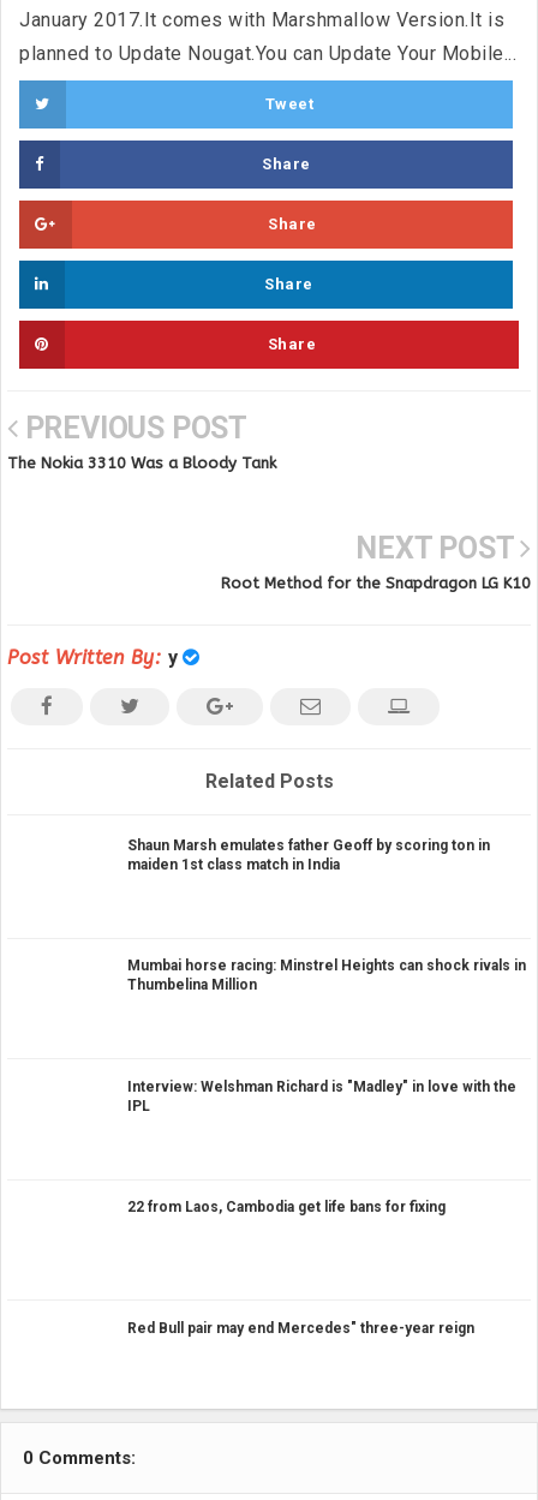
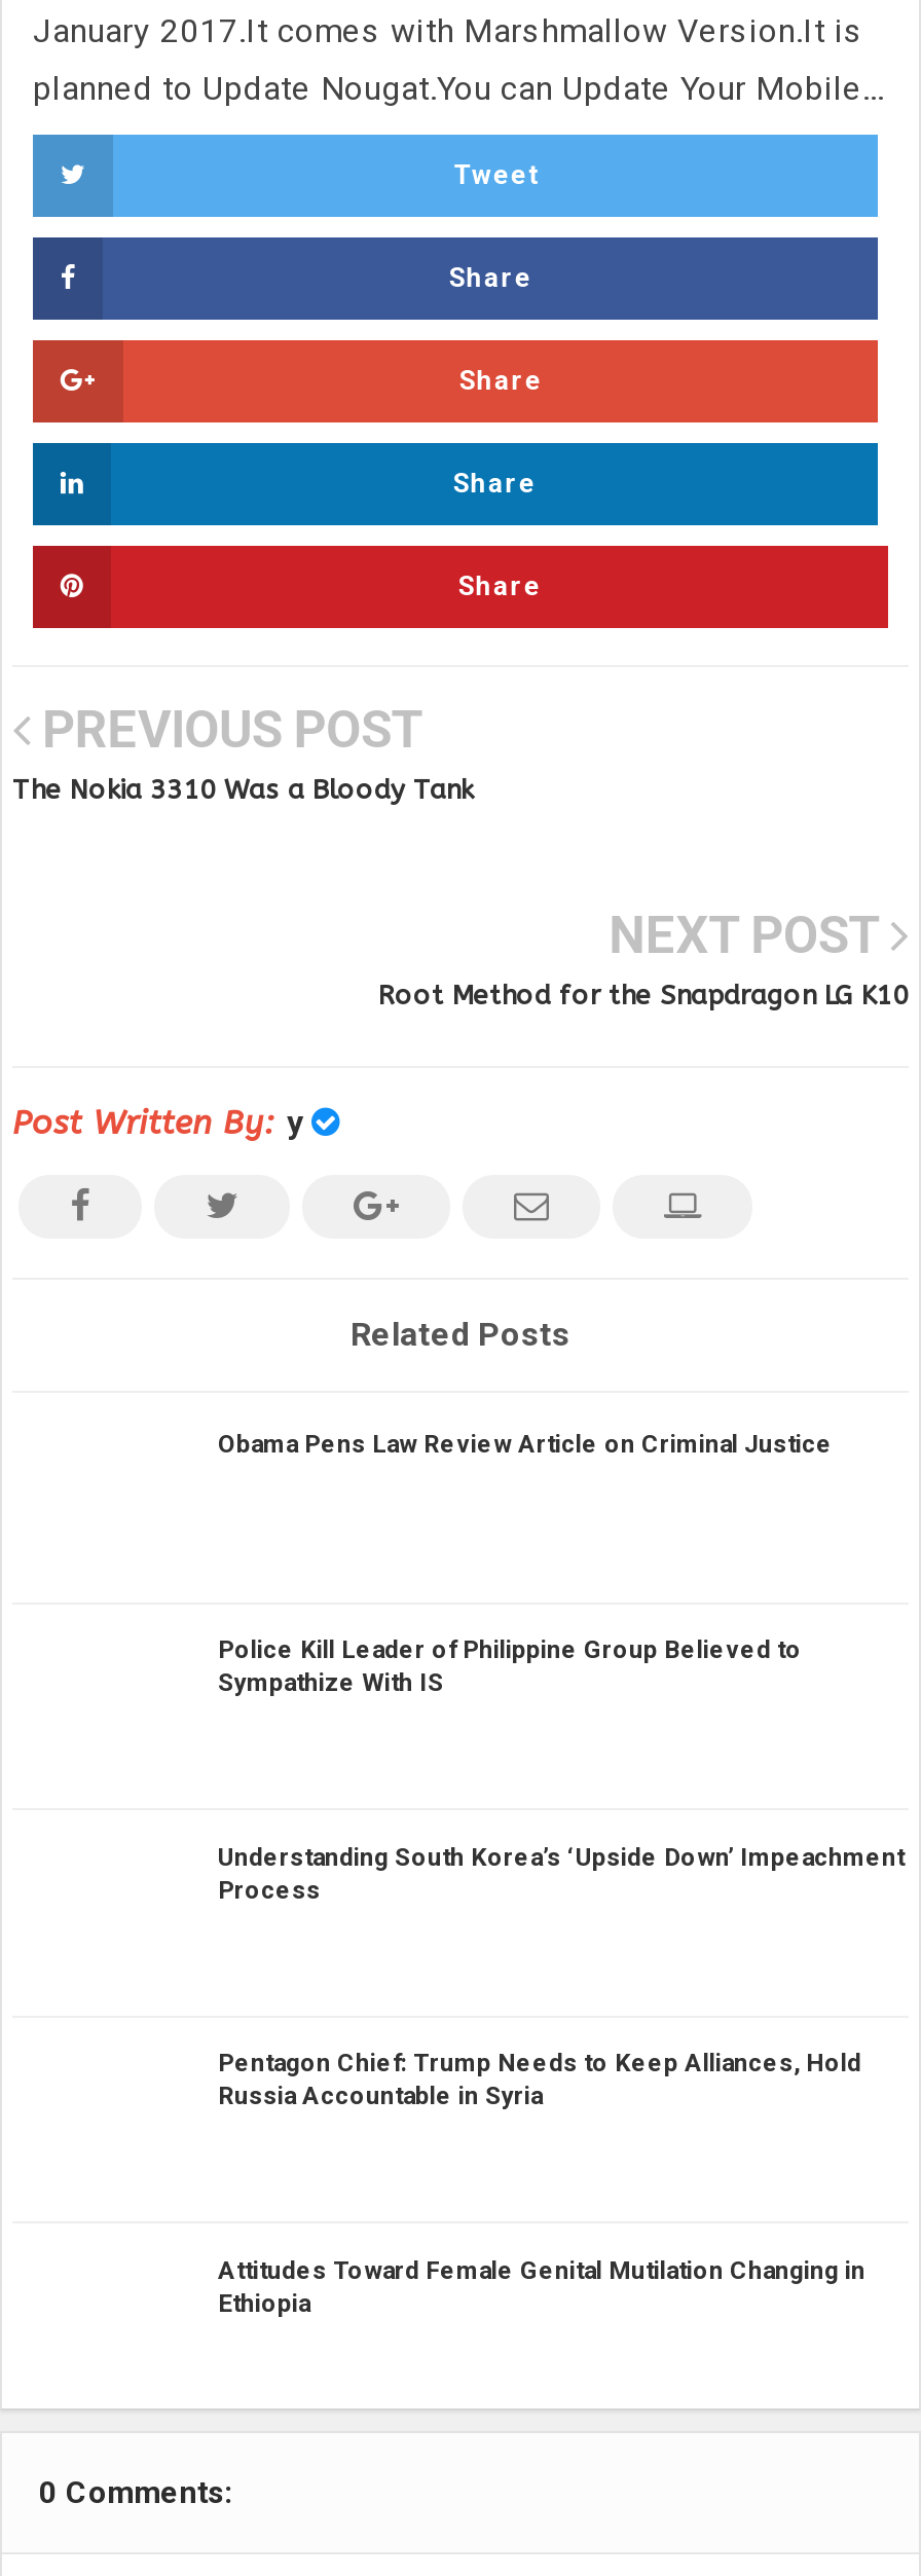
- Shaun Marsh emulates father Geoff by scoring ton in
- maiden 1st class match in India
+ Obama Pens Law Review Article on Criminal Justice

- Mumbai horse racing: Minstrel Heights can shock rivals in
- Thumbelina Million
+ Police Kill Leader of Philippine Group Believed to
+ Sympathize With IS

- Interview: Welshman Richard is "Madley" in love with the
- IPL
+ Understanding South Korea’s ‘Upside Down’ Impeachment
+ Process

- 22 from Laos, Cambodia get life bans for fixing
+ Pentagon Chief: Trump Needs to Keep Alliances, Hold
+ Russia Accountable in Syria

- Red Bull pair may end Mercedes" three-year reign
+ Attitudes Toward Female Genital Mutilation Changing in
+ Ethiopia
